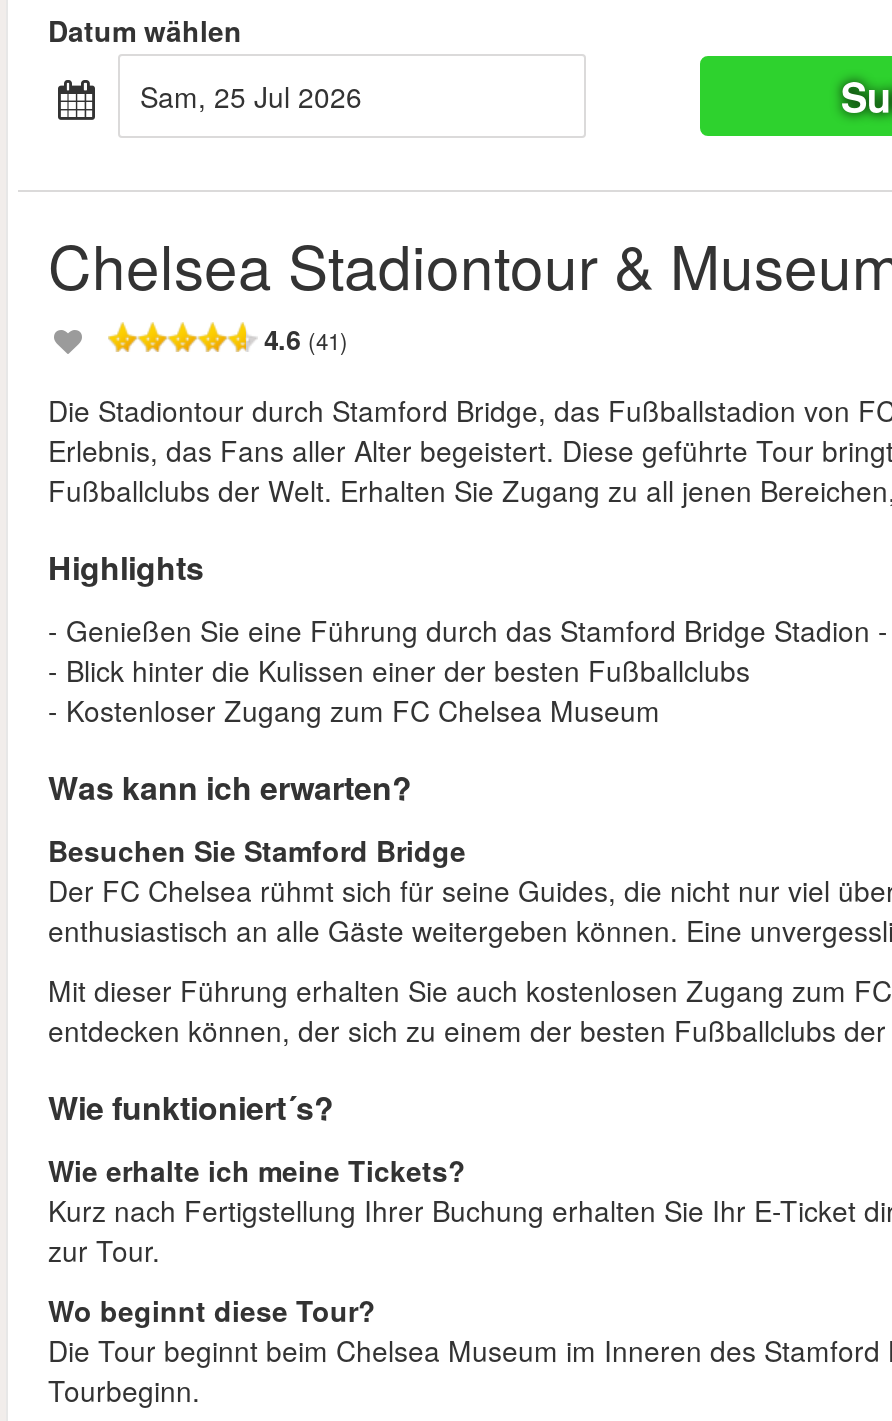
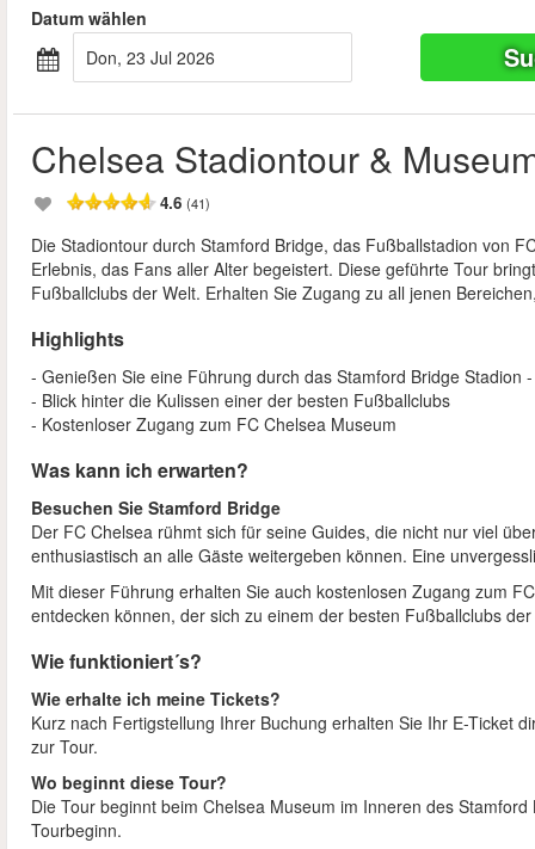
- Sam, 25 Jul 2026
+ Don, 23 Jul 2026
